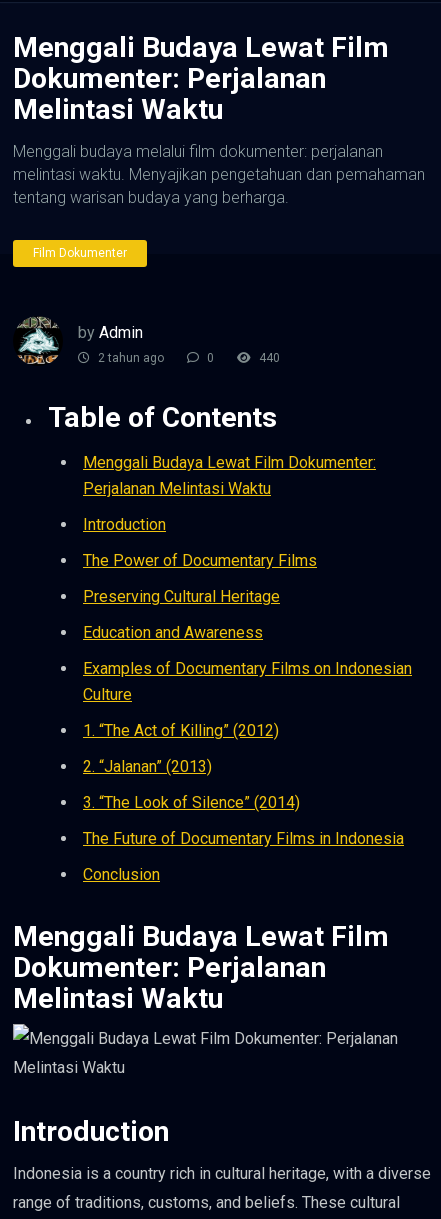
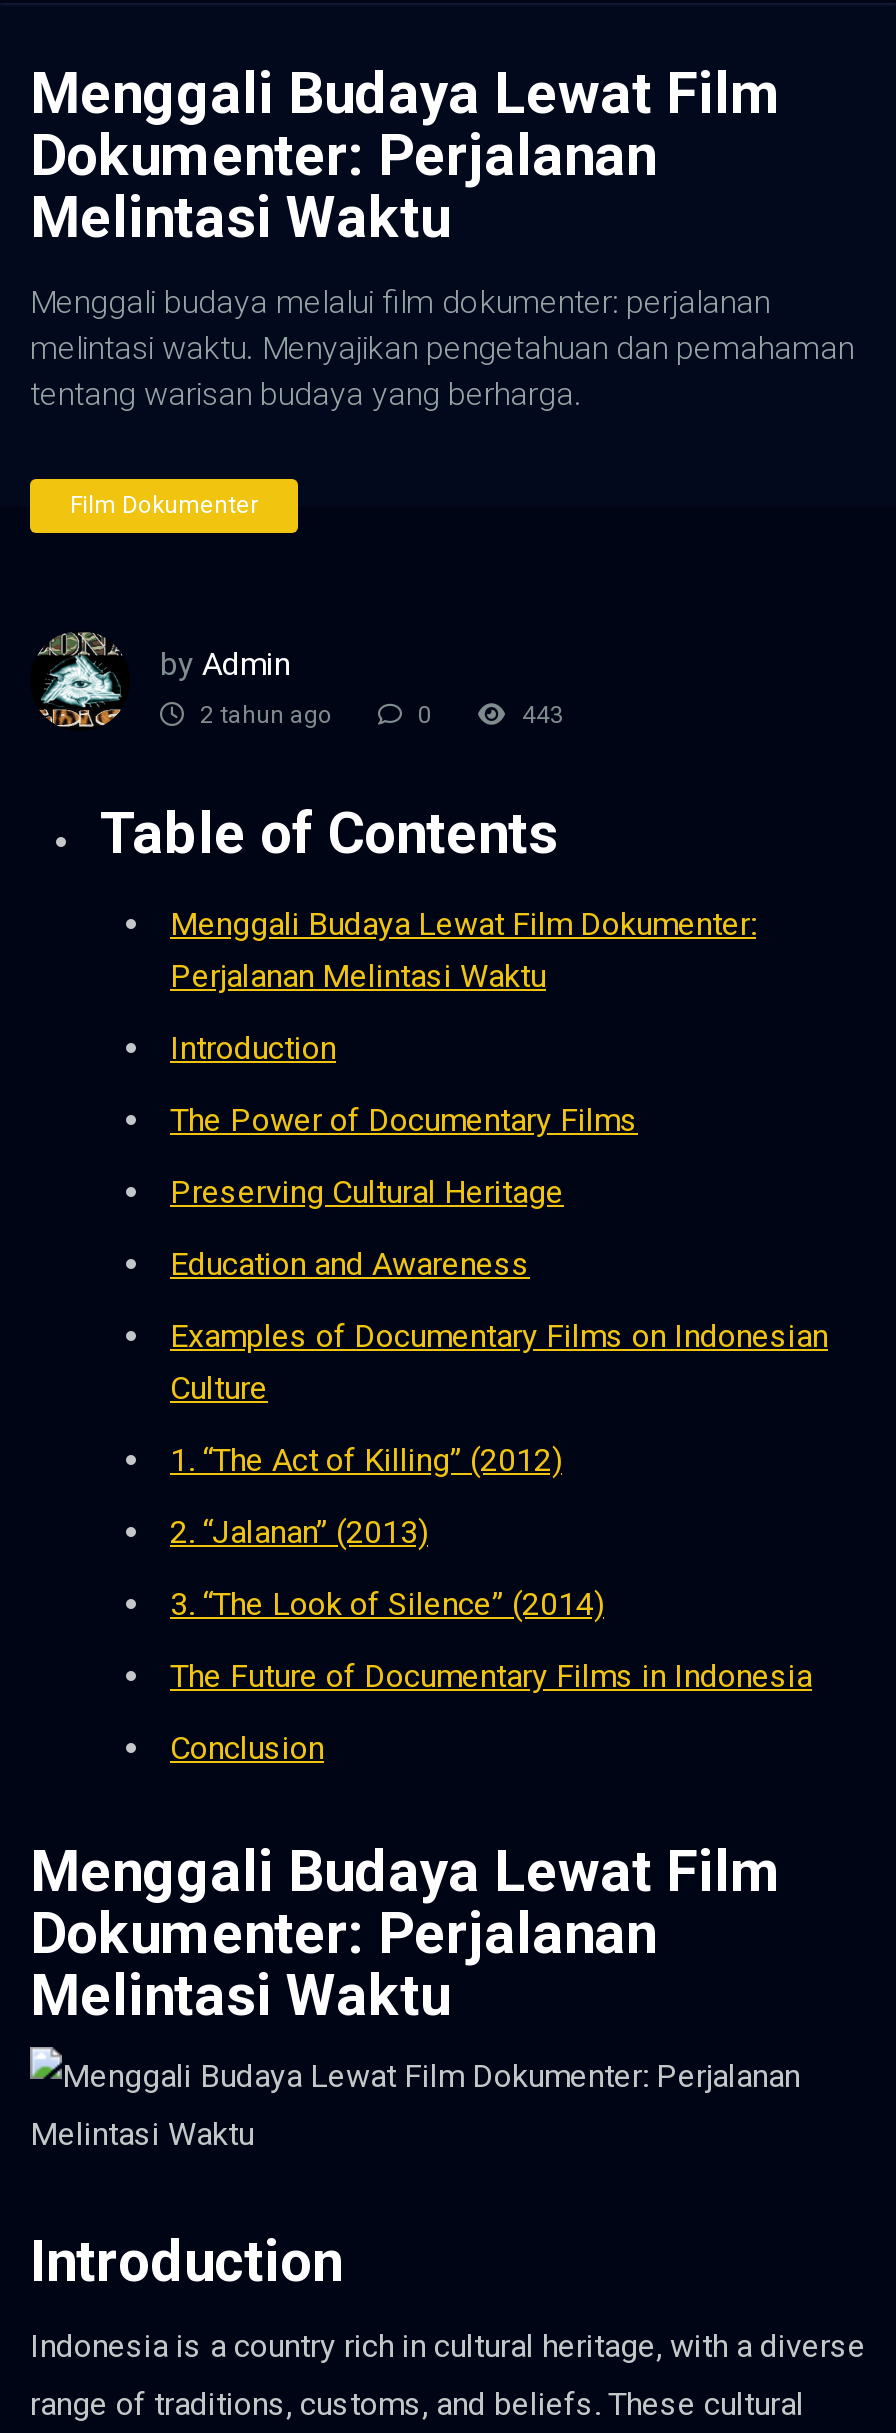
- 440
+ 443
